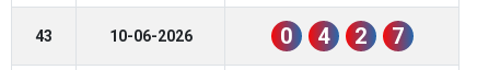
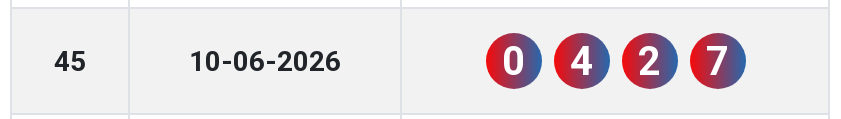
- 43
+ 45
